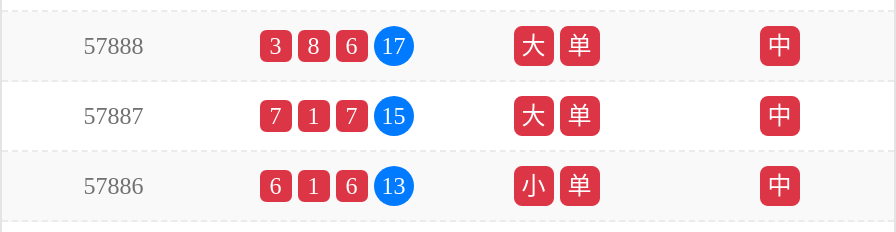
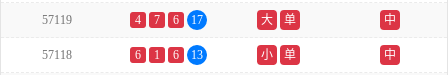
- 57888
- 3
- 8
+ 57119
+ 4
+ 7

- 57887
- 7
- 1
- 7
- 15
- 大
- 单
- 中
- 57886
+ 57118
